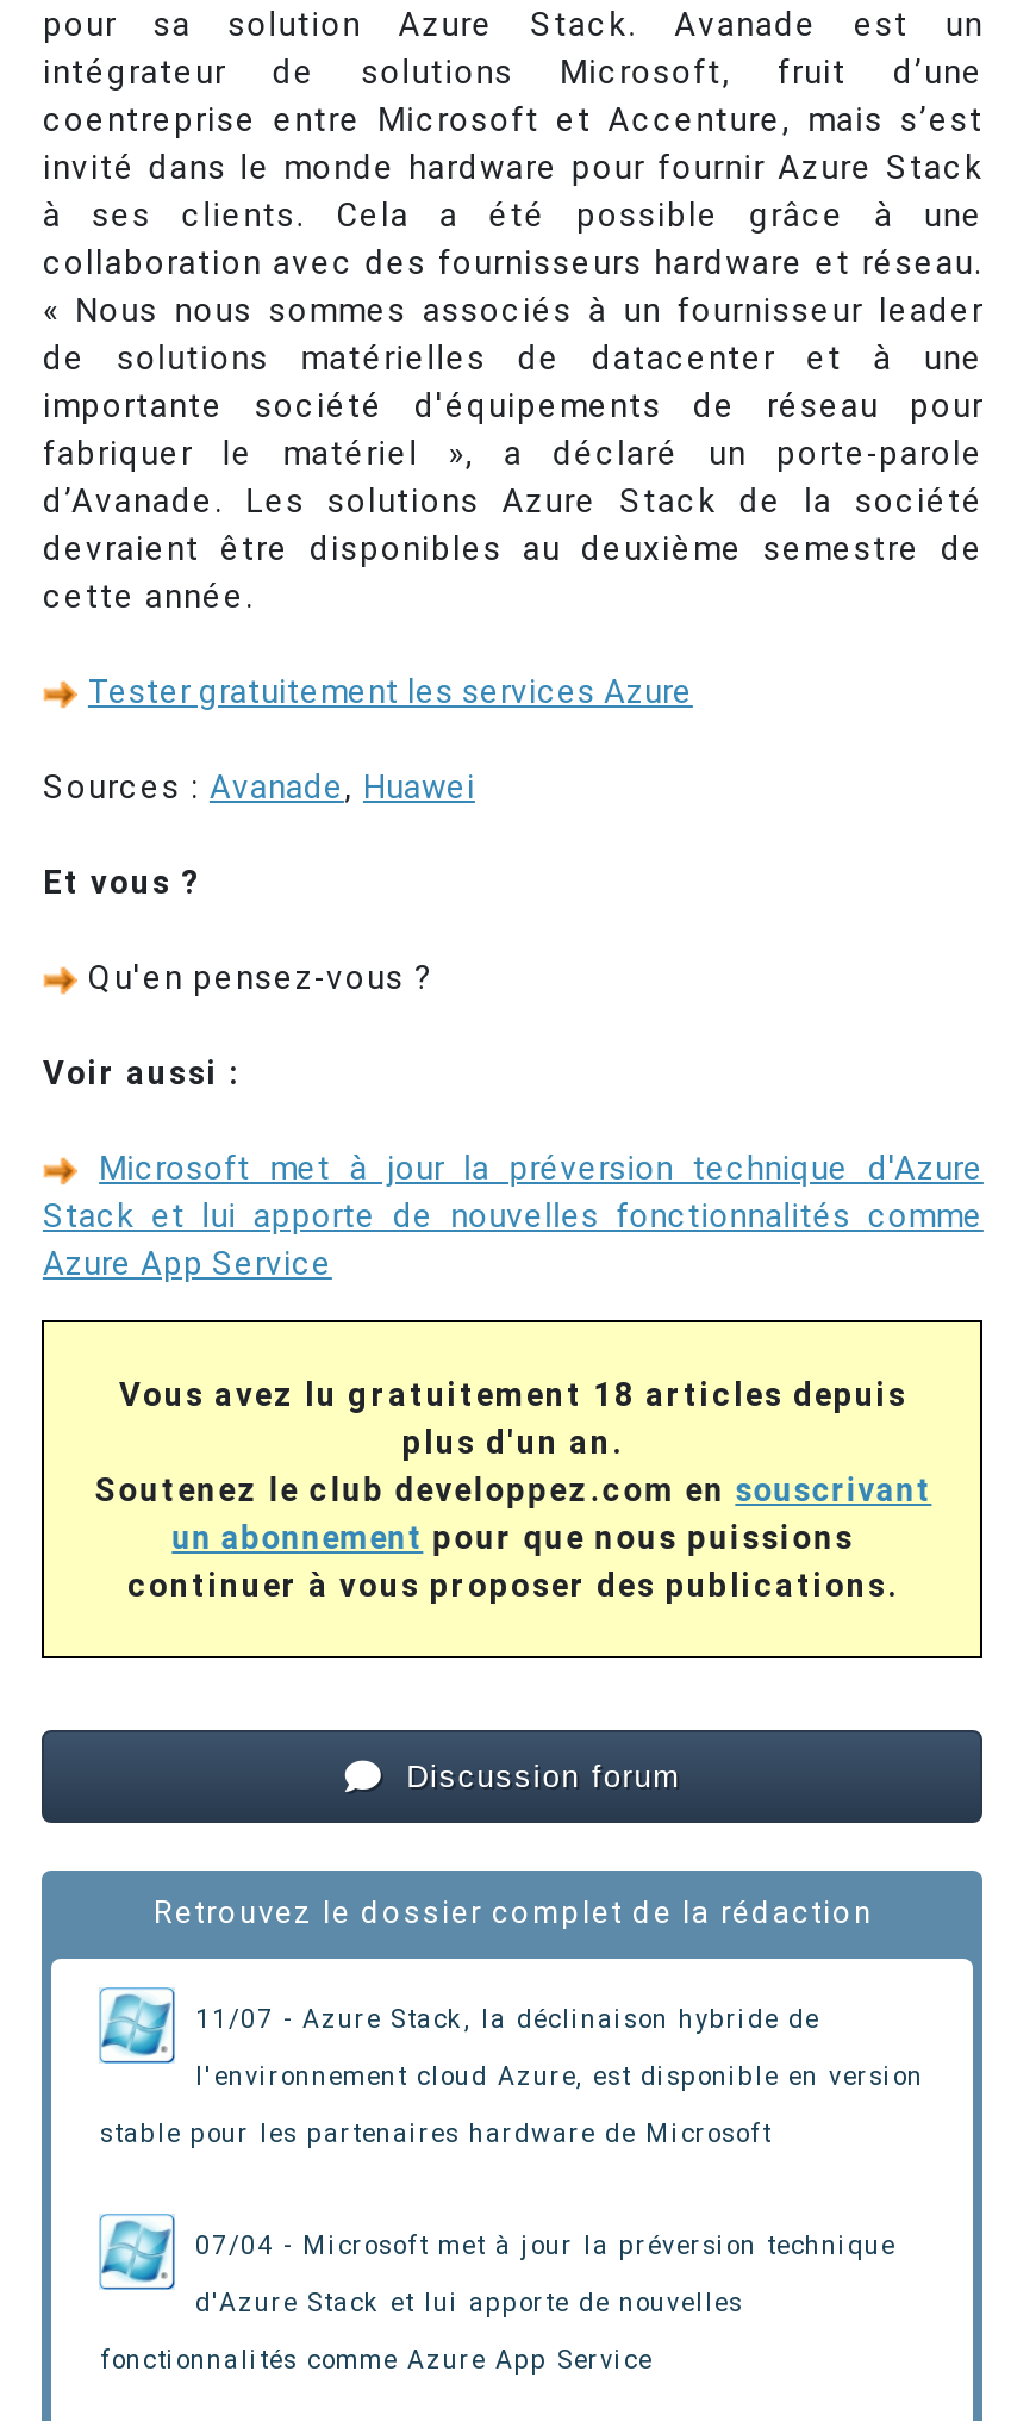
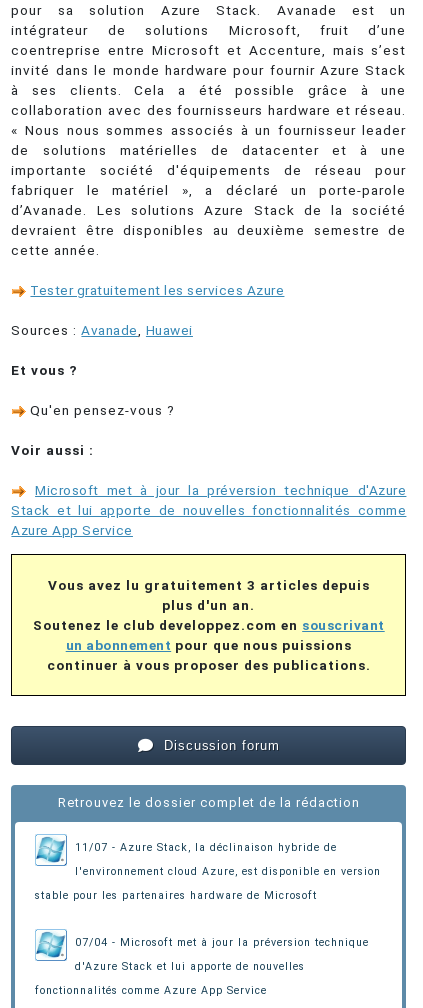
- Vous avez lu gratuitement 18 articles depuis
+ Vous avez lu gratuitement 3 articles depuis
